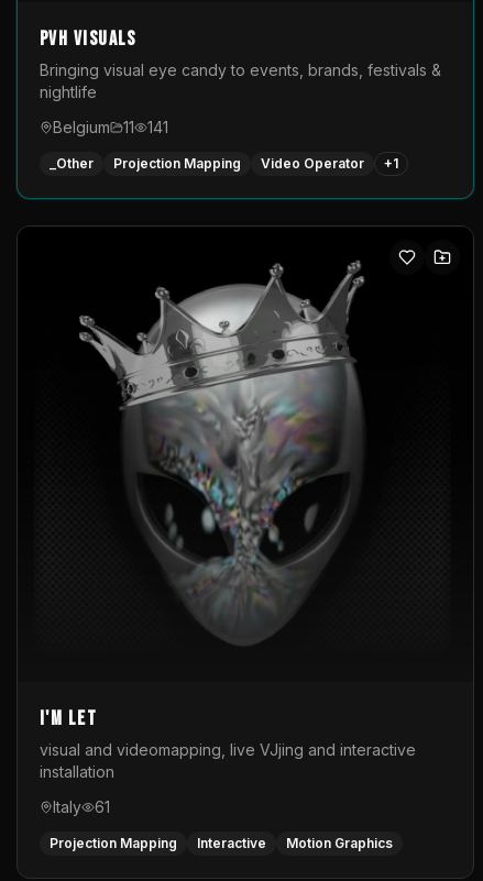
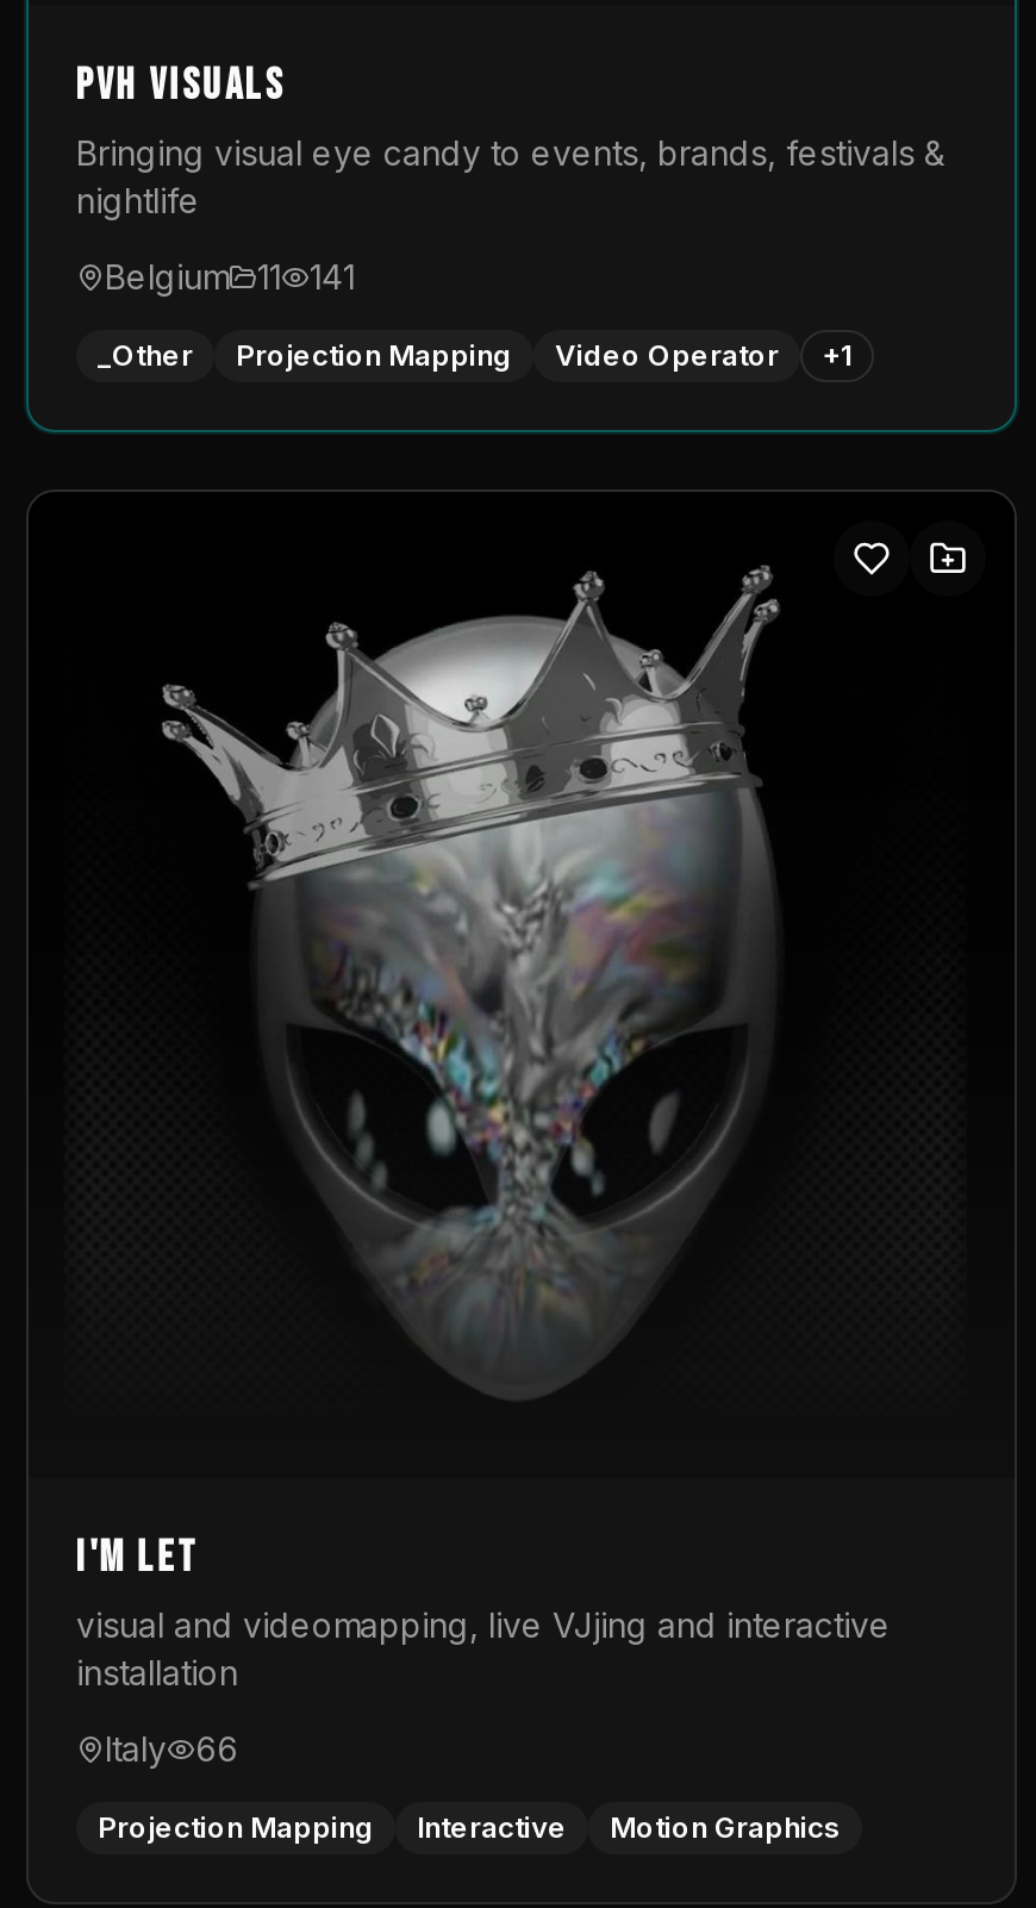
- Italy 61
+ Italy 66
